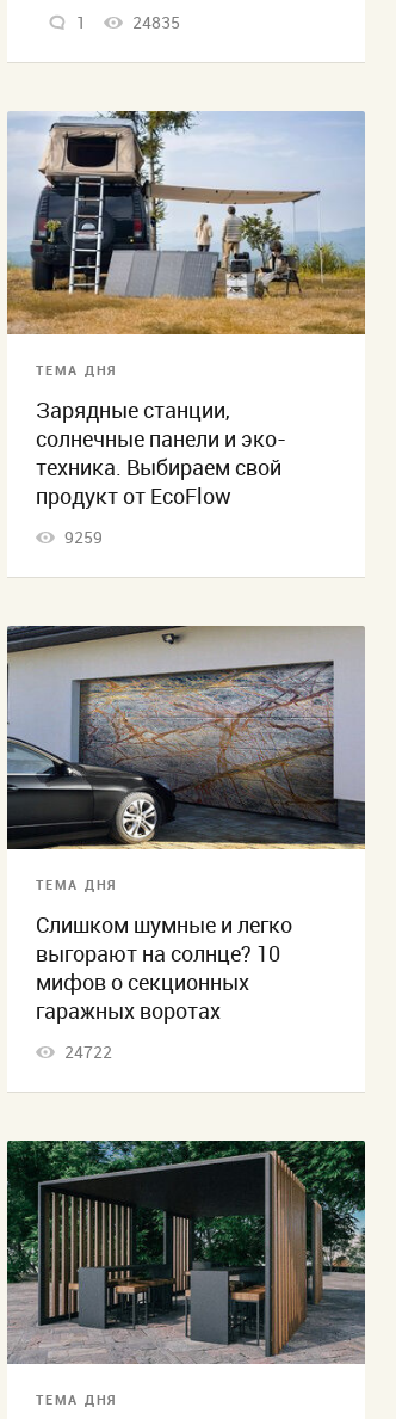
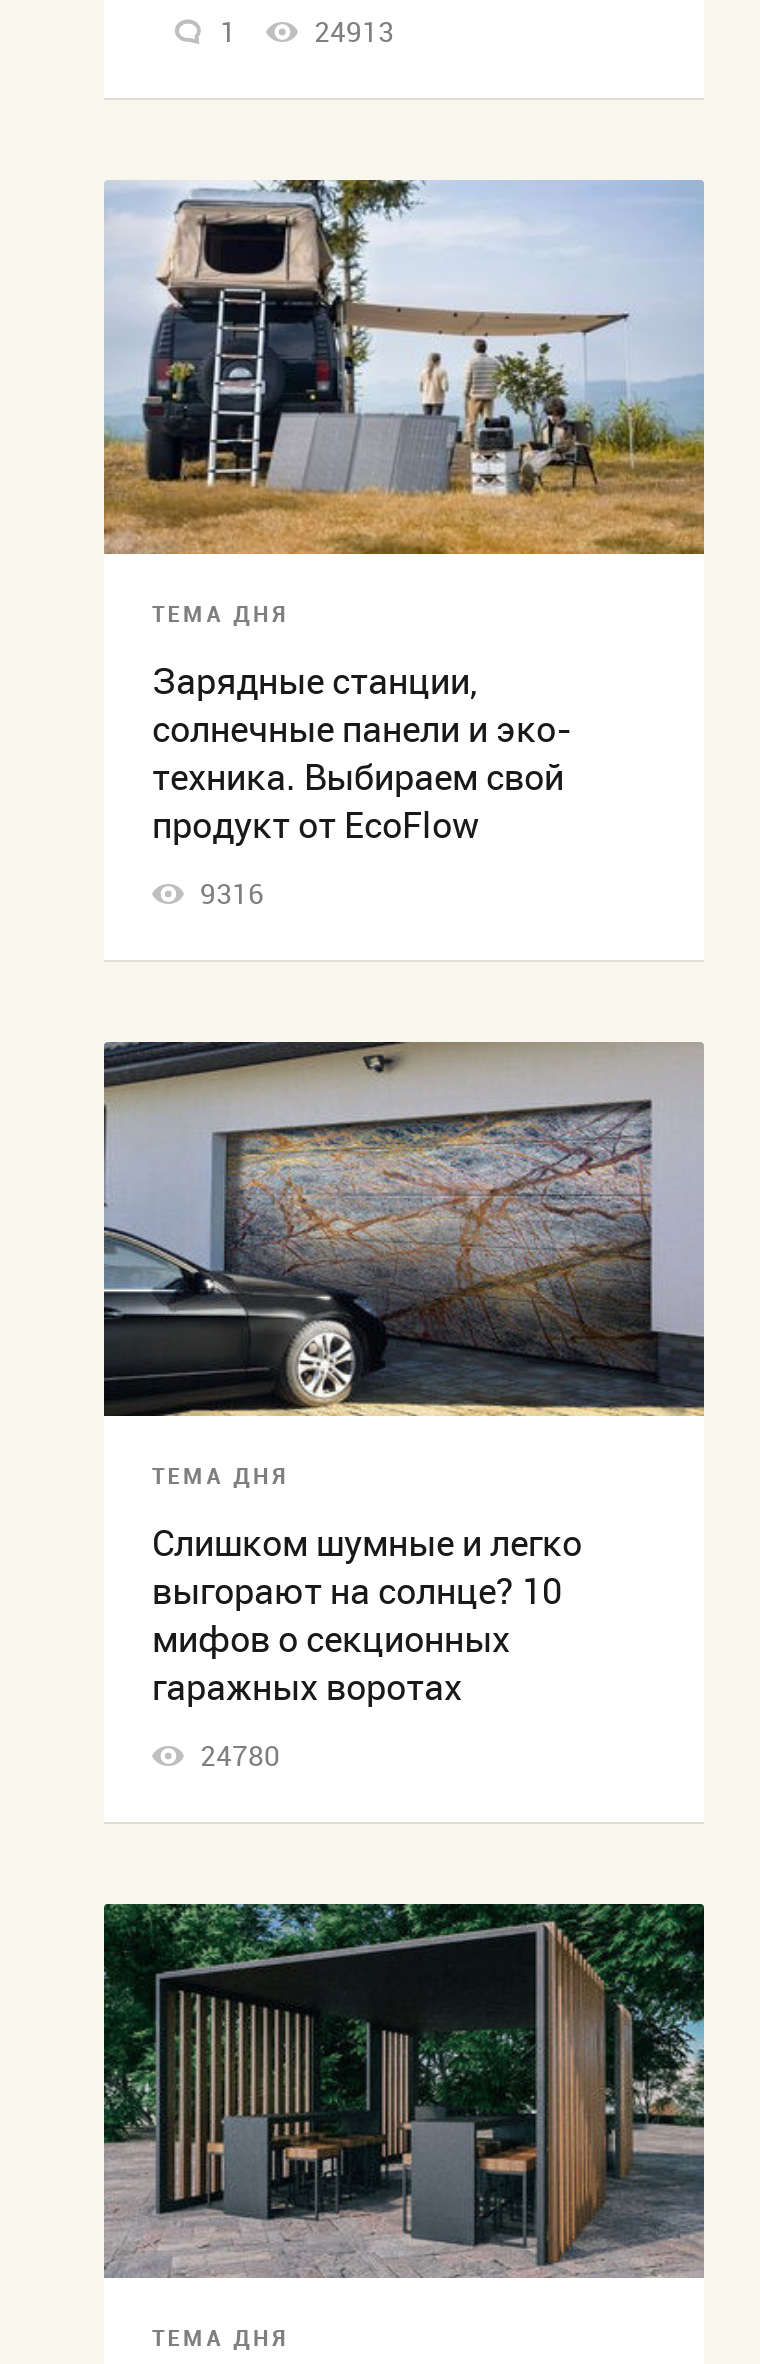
- 24835
+ 24913

- 9259
+ 9316

- 24722
+ 24780
